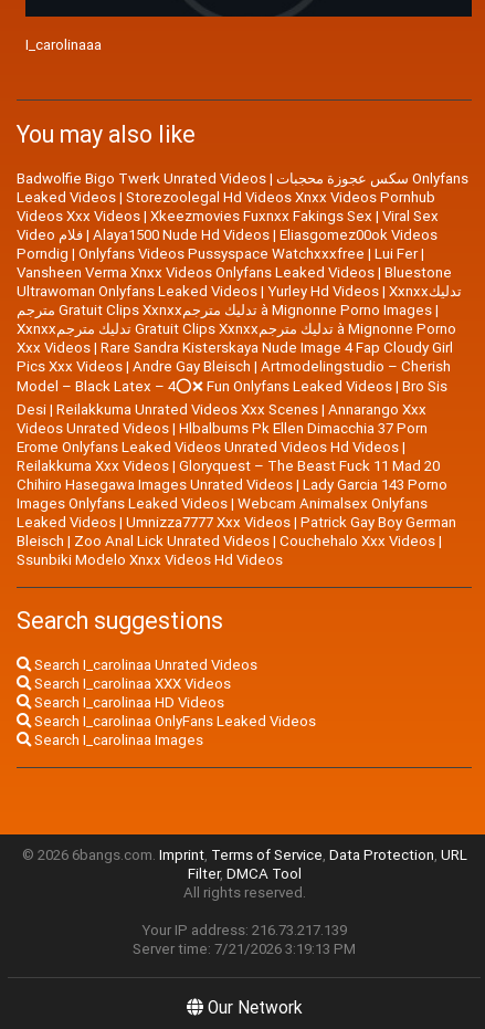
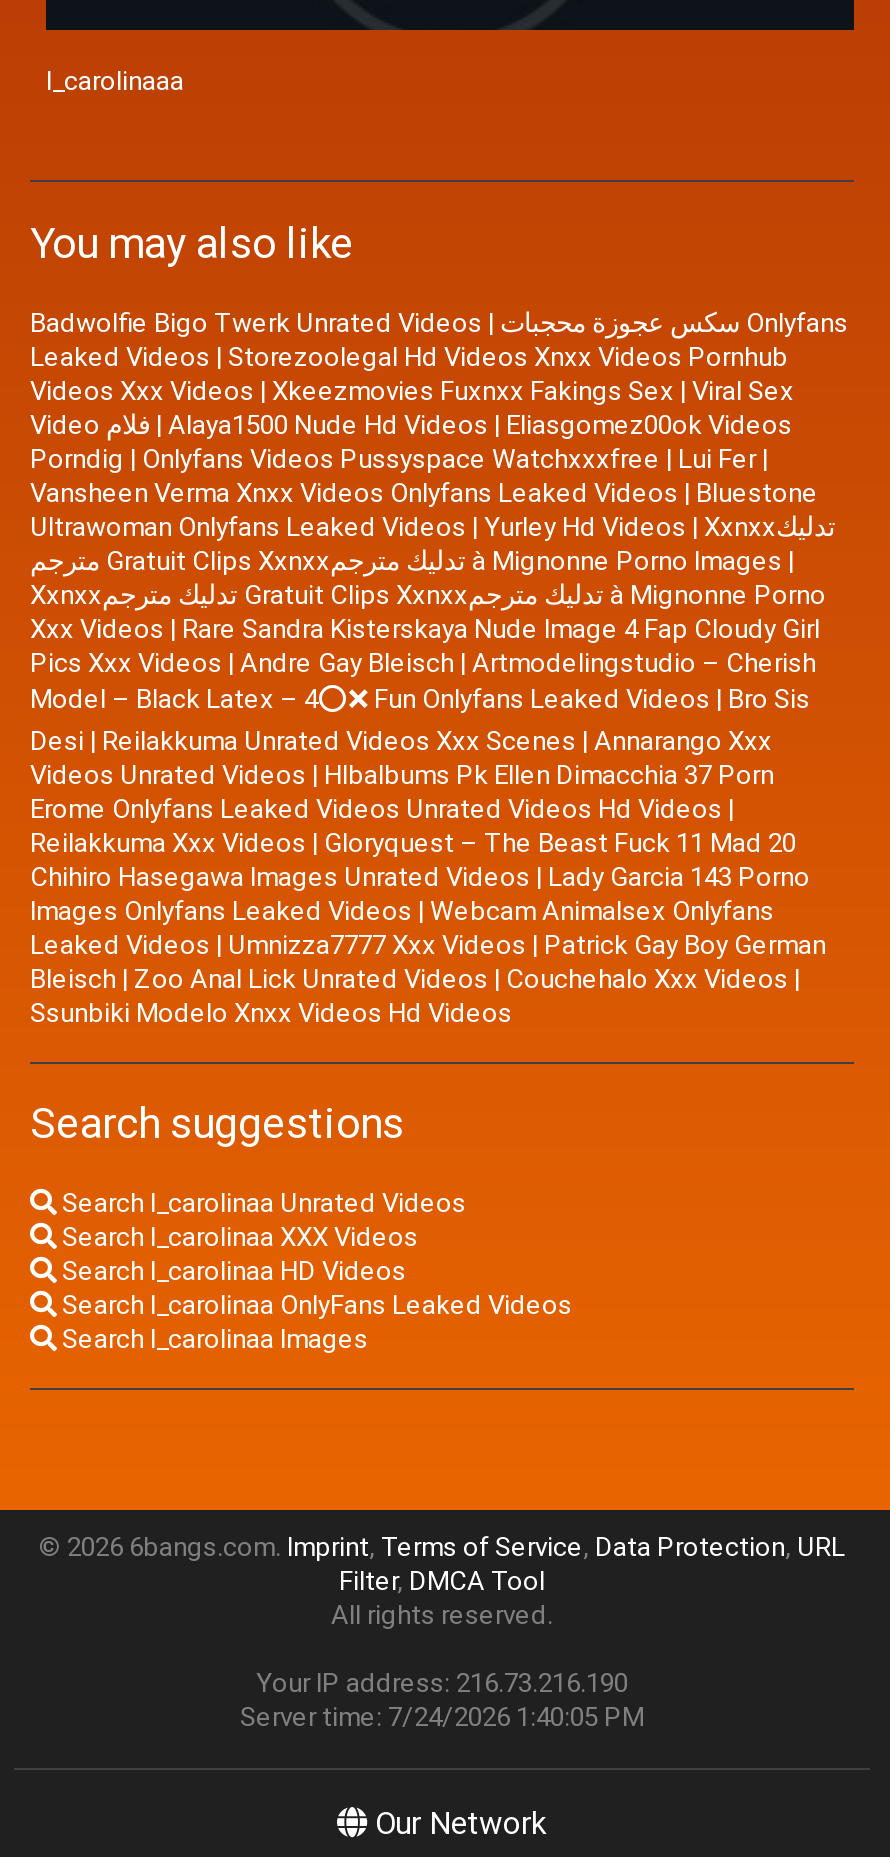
- Your IP address: 216.73.217.139
+ Your IP address: 216.73.216.190

- Server time: 7/21/2026 3:19:13 PM
+ Server time: 7/24/2026 1:40:05 PM
